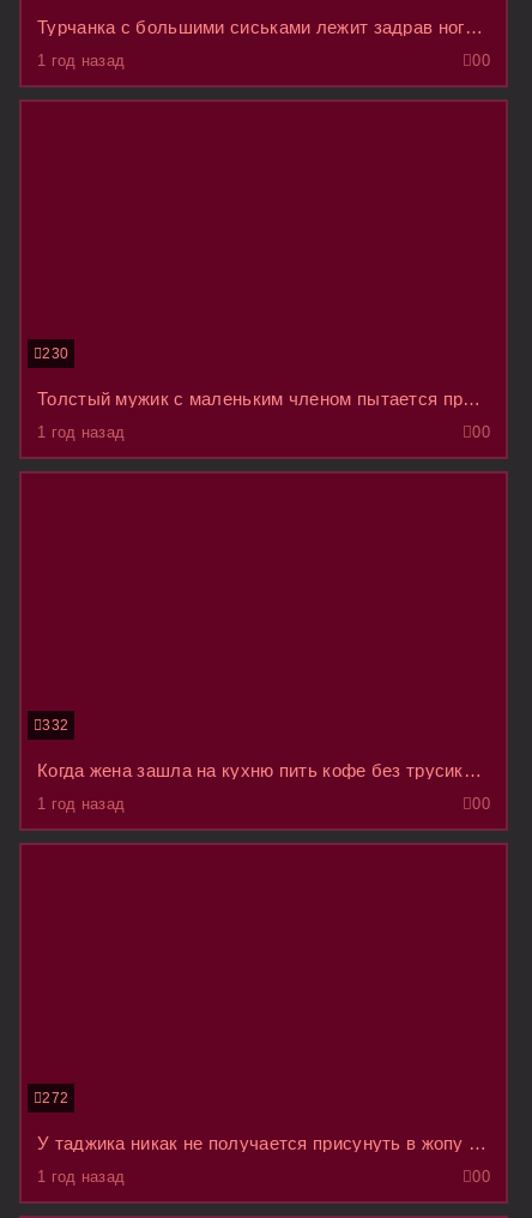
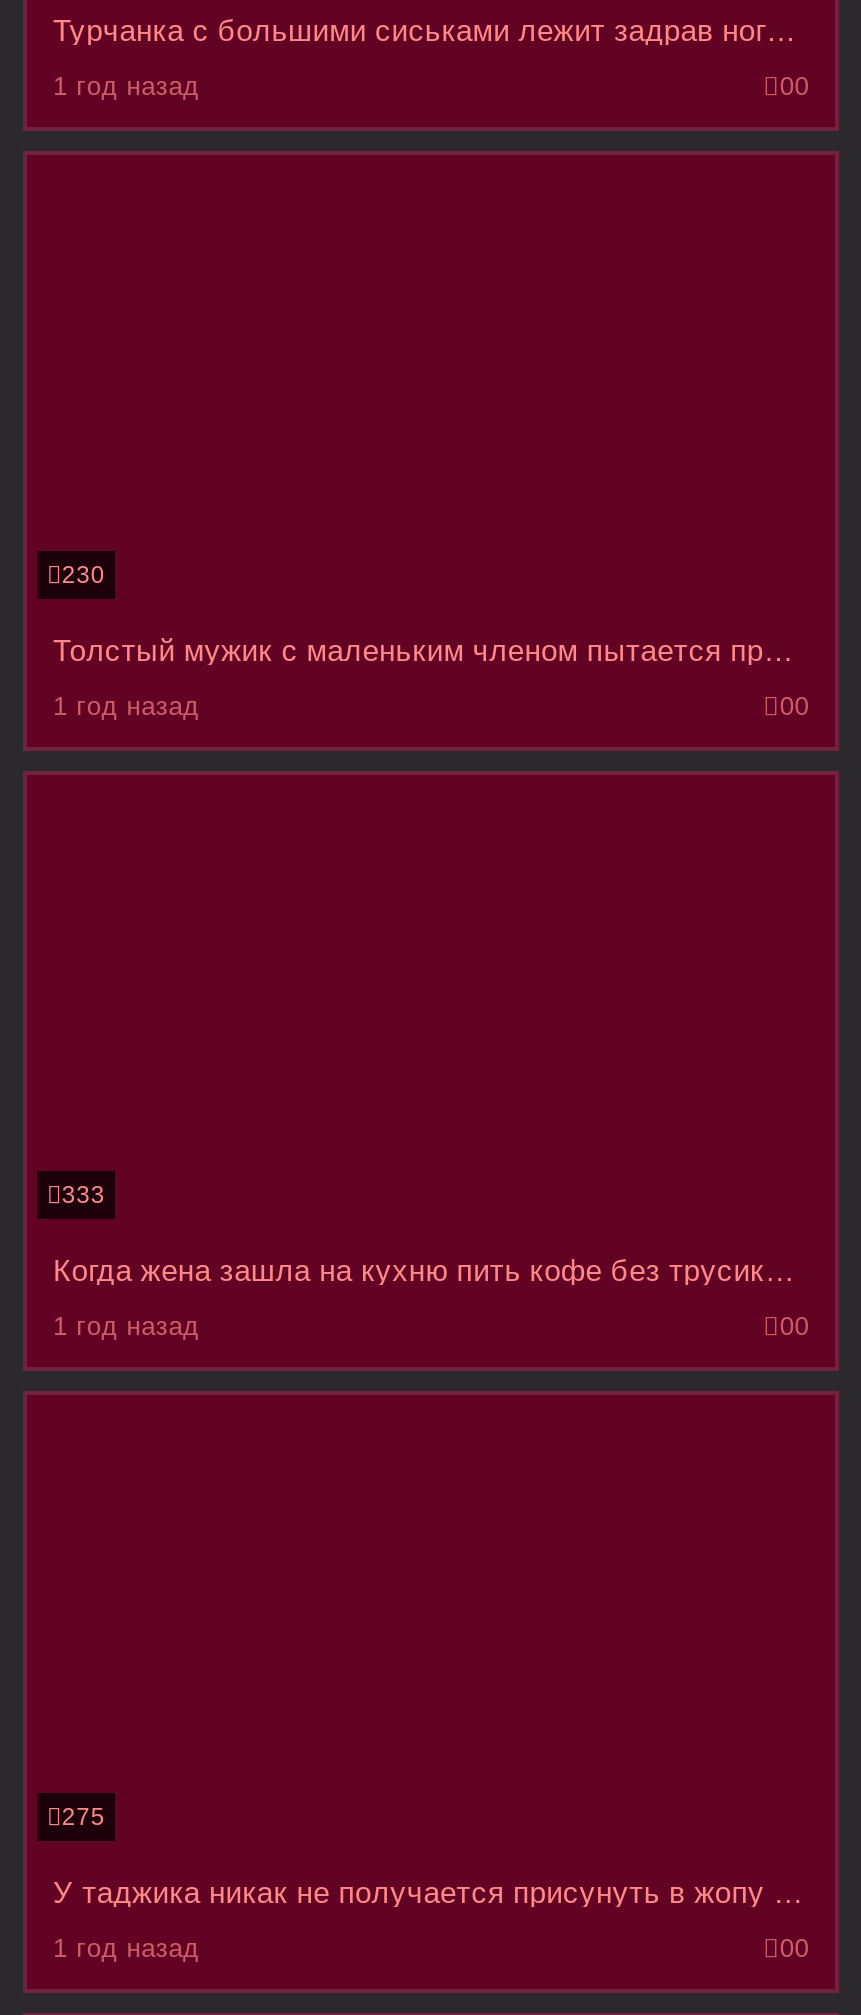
- 332
+ 333

- 272
+ 275
